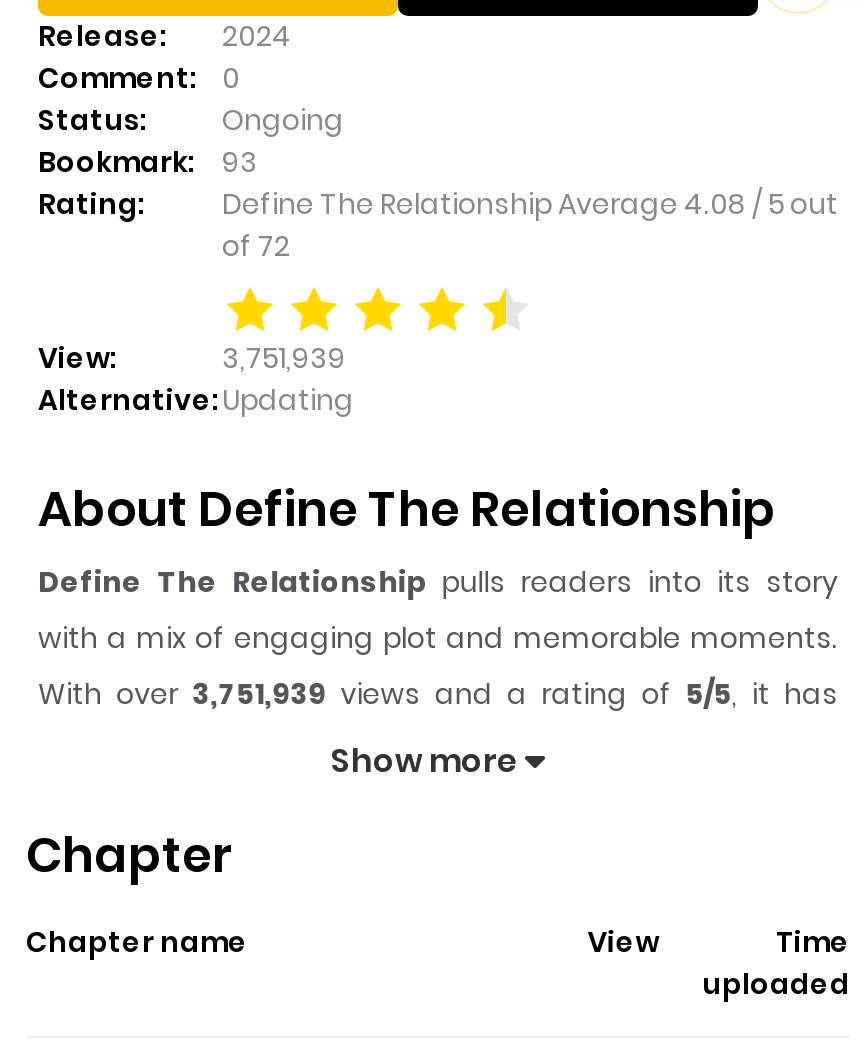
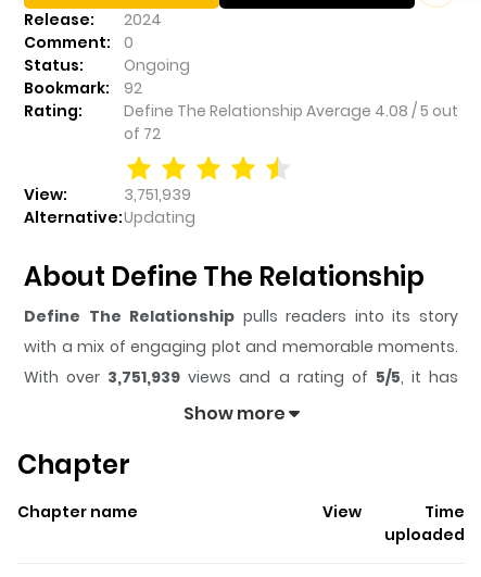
- Bookmark: 93
+ Bookmark: 92
